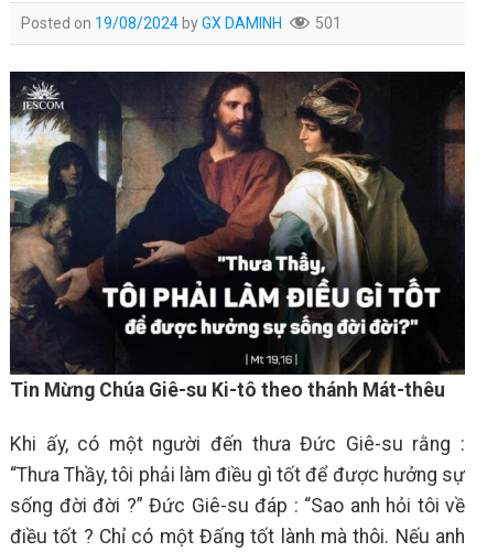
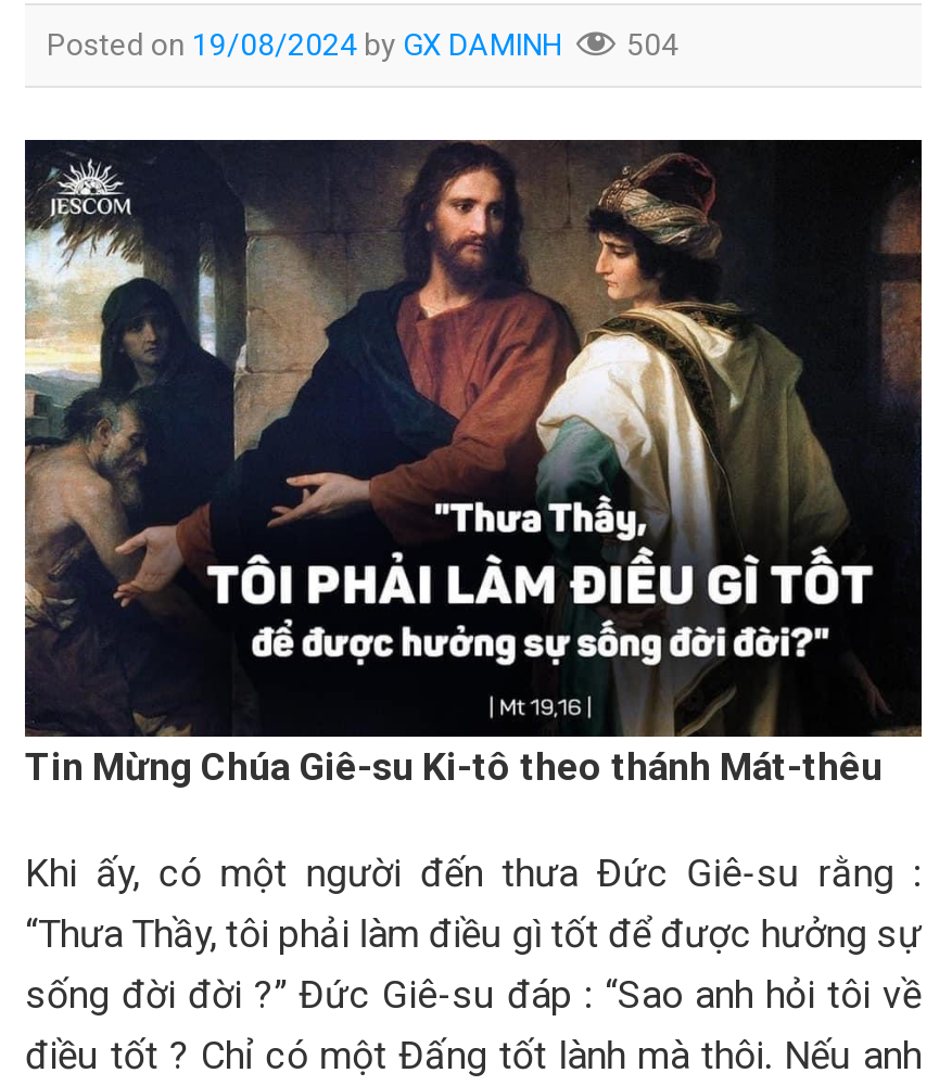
- Posted on 19/08/2024 by GX DAMINH 501
+ Posted on 19/08/2024 by GX DAMINH 504
